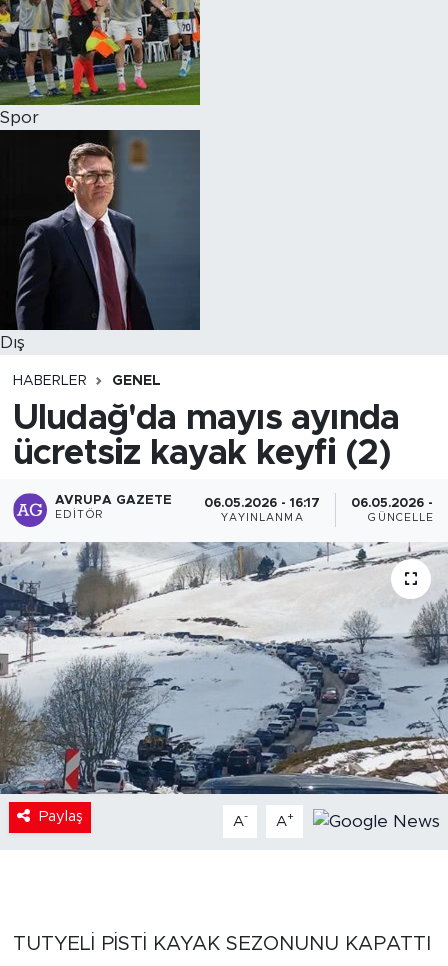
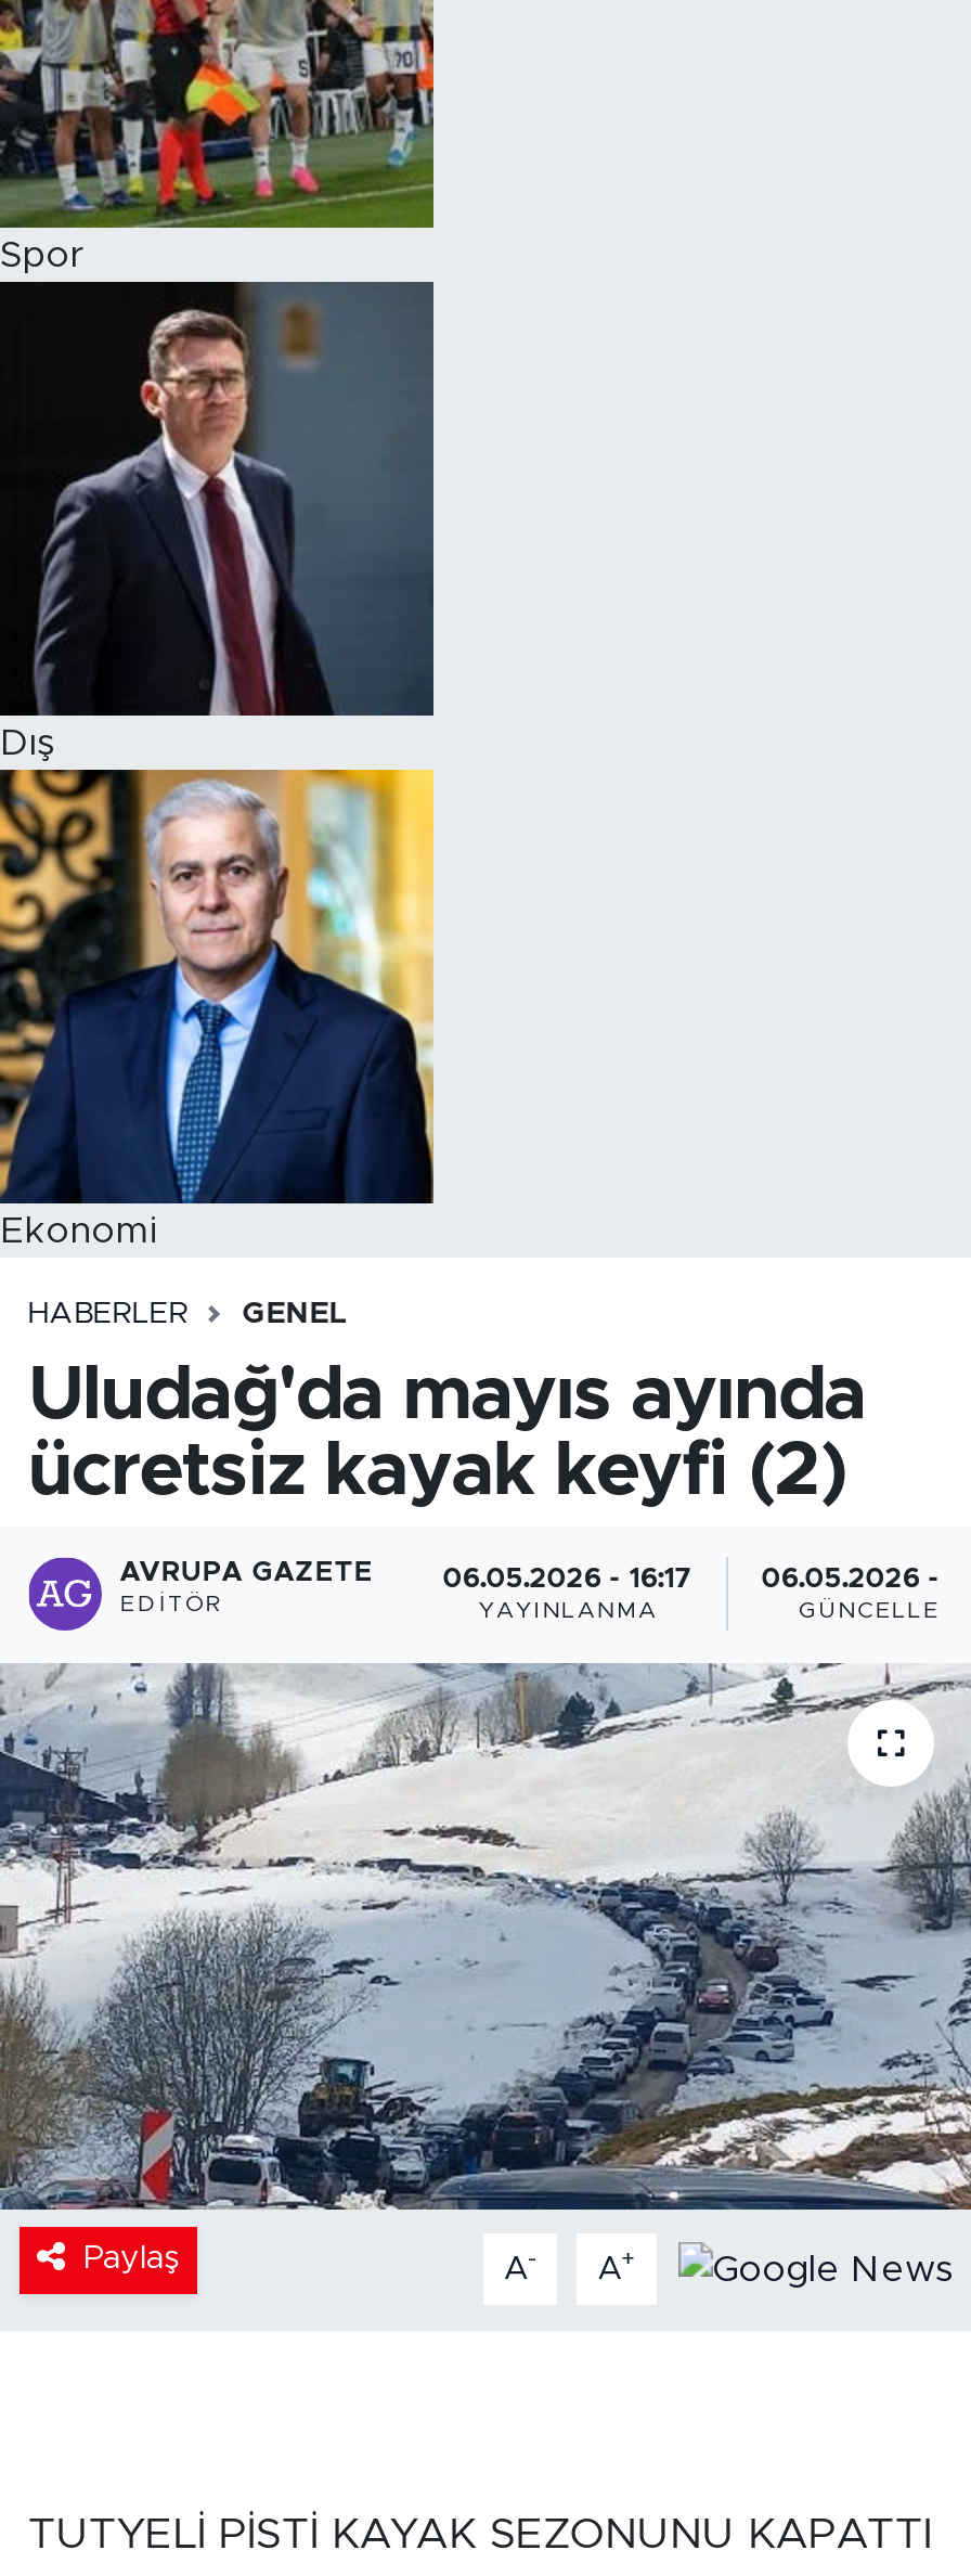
+ [image]
+ Ekonomi
